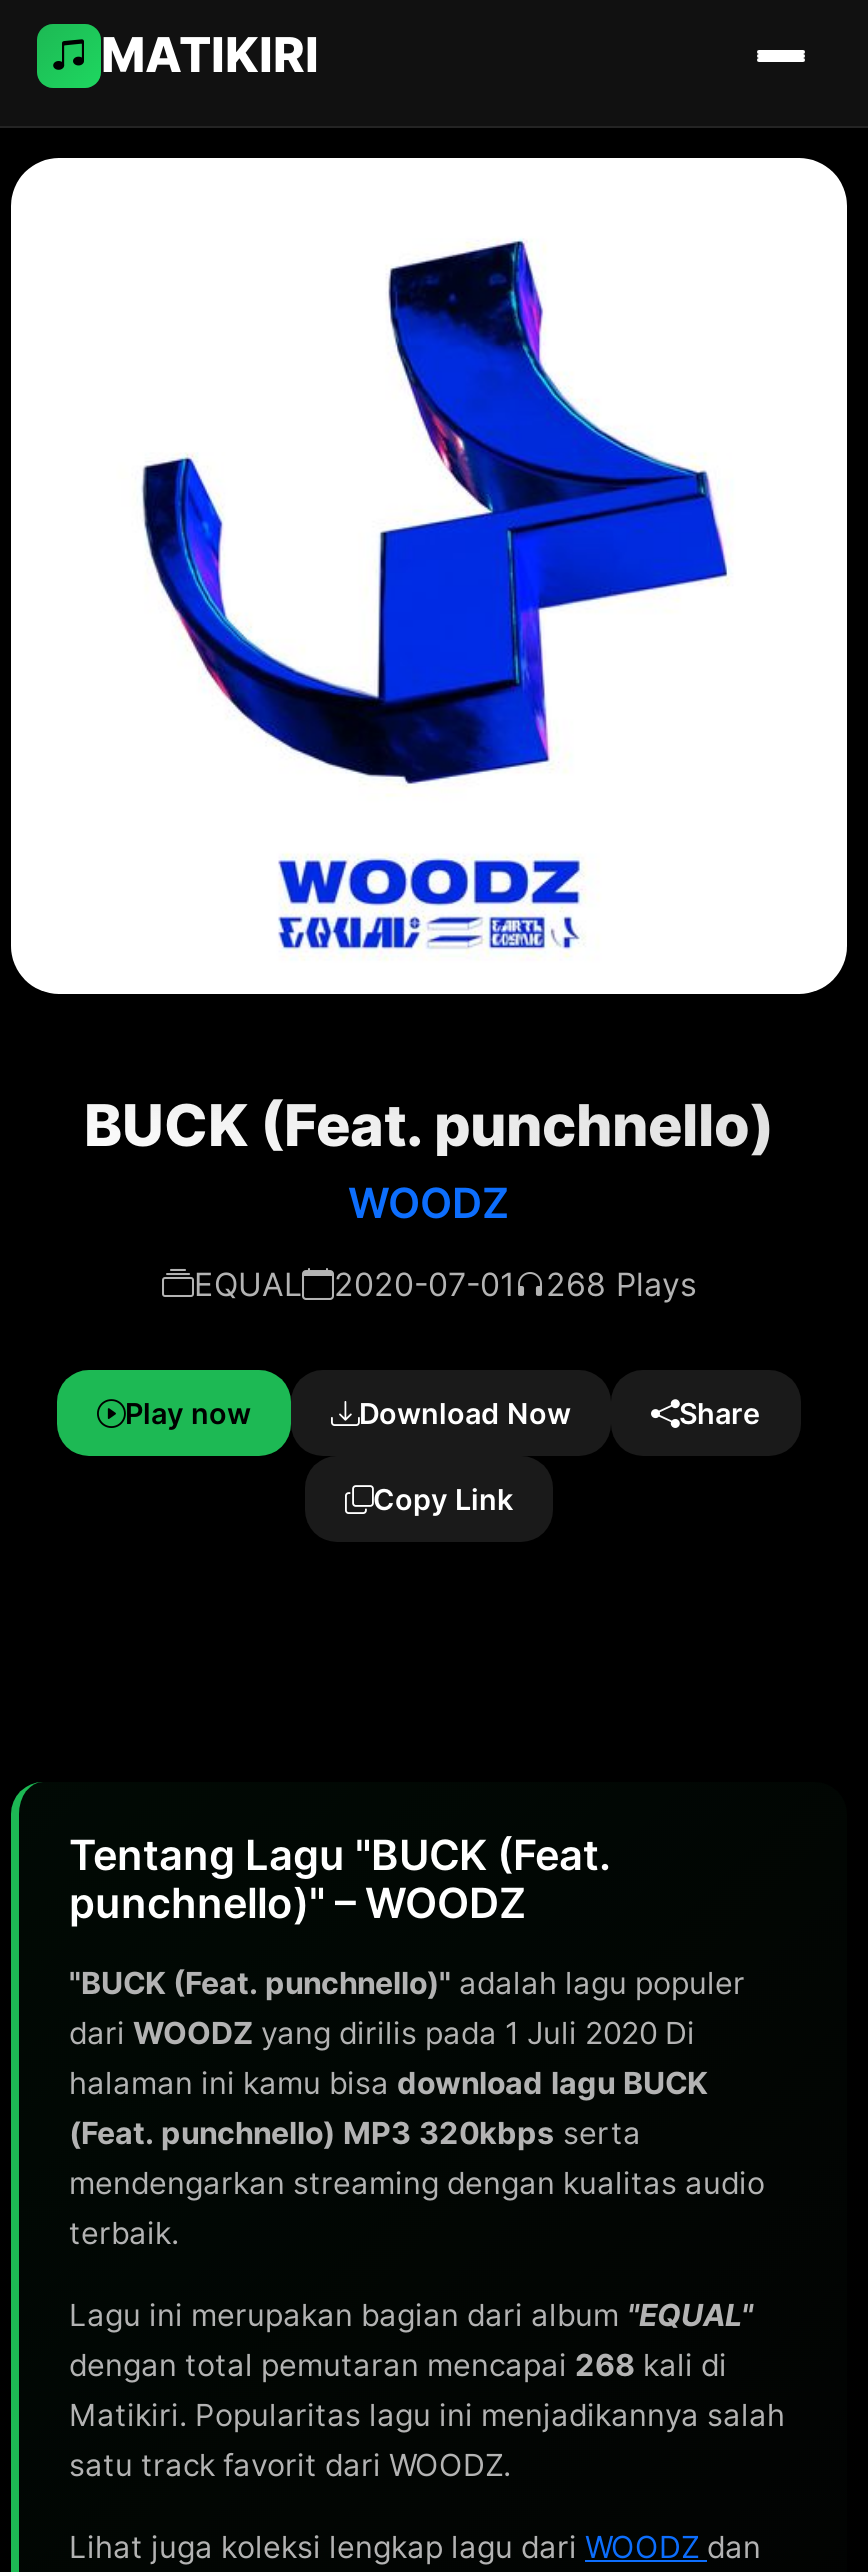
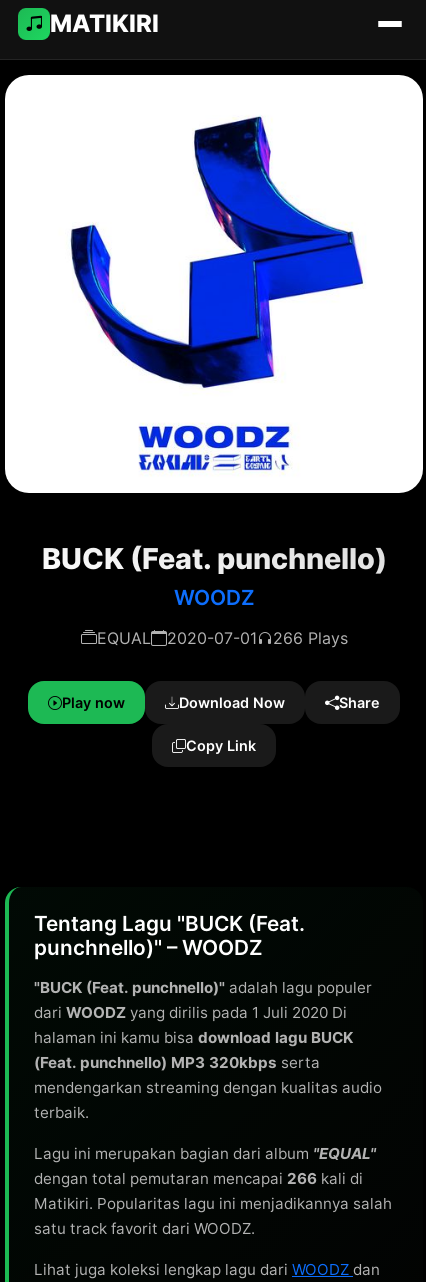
- EQUAL 2020-07-01 268 Plays
+ EQUAL 2020-07-01 266 Plays

- dengan total pemutaran mencapai 268 kali di
+ dengan total pemutaran mencapai 266 kali di
